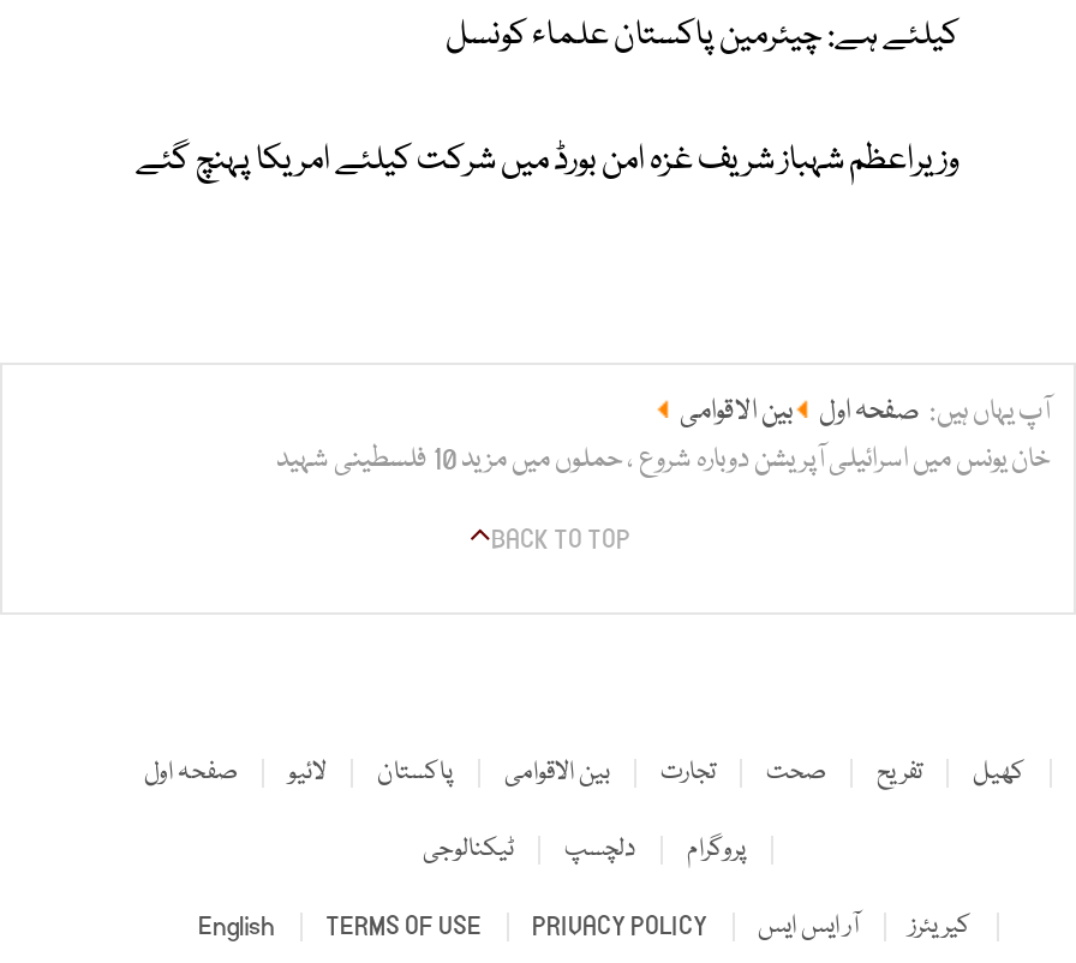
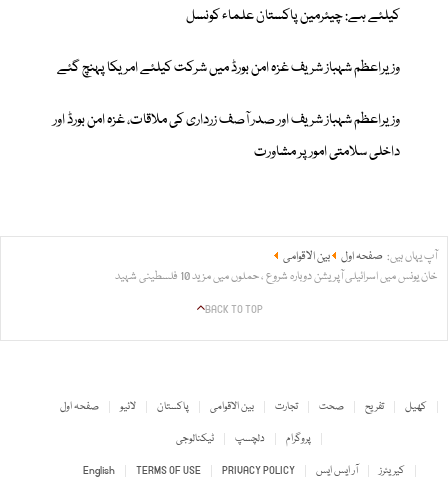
+ وزیراعظم شہباز شریف اور صدر آصف زرداری کی ملاقات، غزہ امن بورڈ اور
+ داخلی سلامتی امور پر مشاورت
